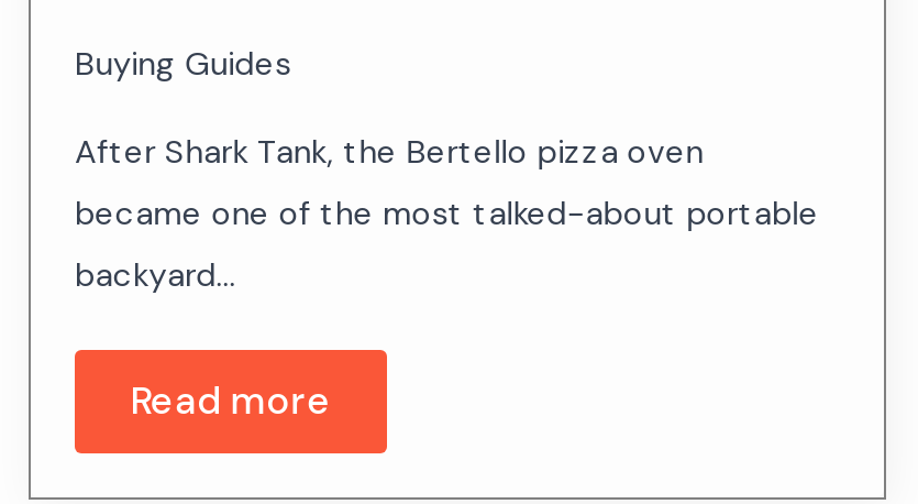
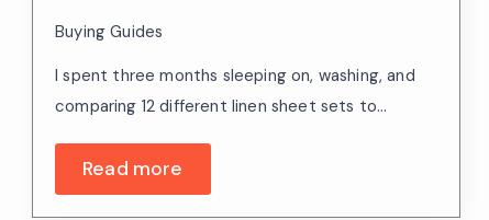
- After Shark Tank, the Bertello pizza oven
- became one of the most talked-about portable
- backyard…
+ I spent three months sleeping on, washing, and
+ comparing 12 different linen sheet sets to…
